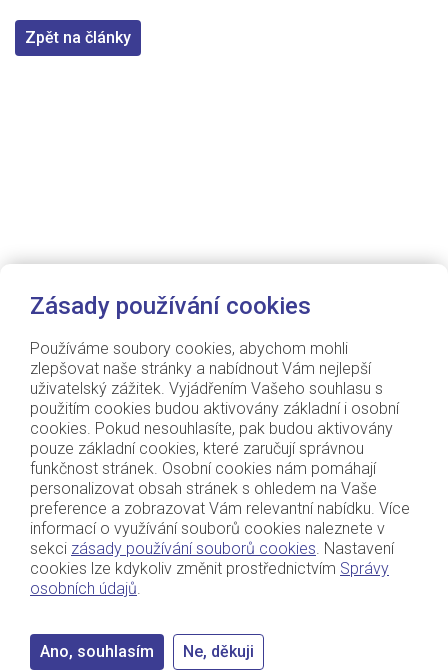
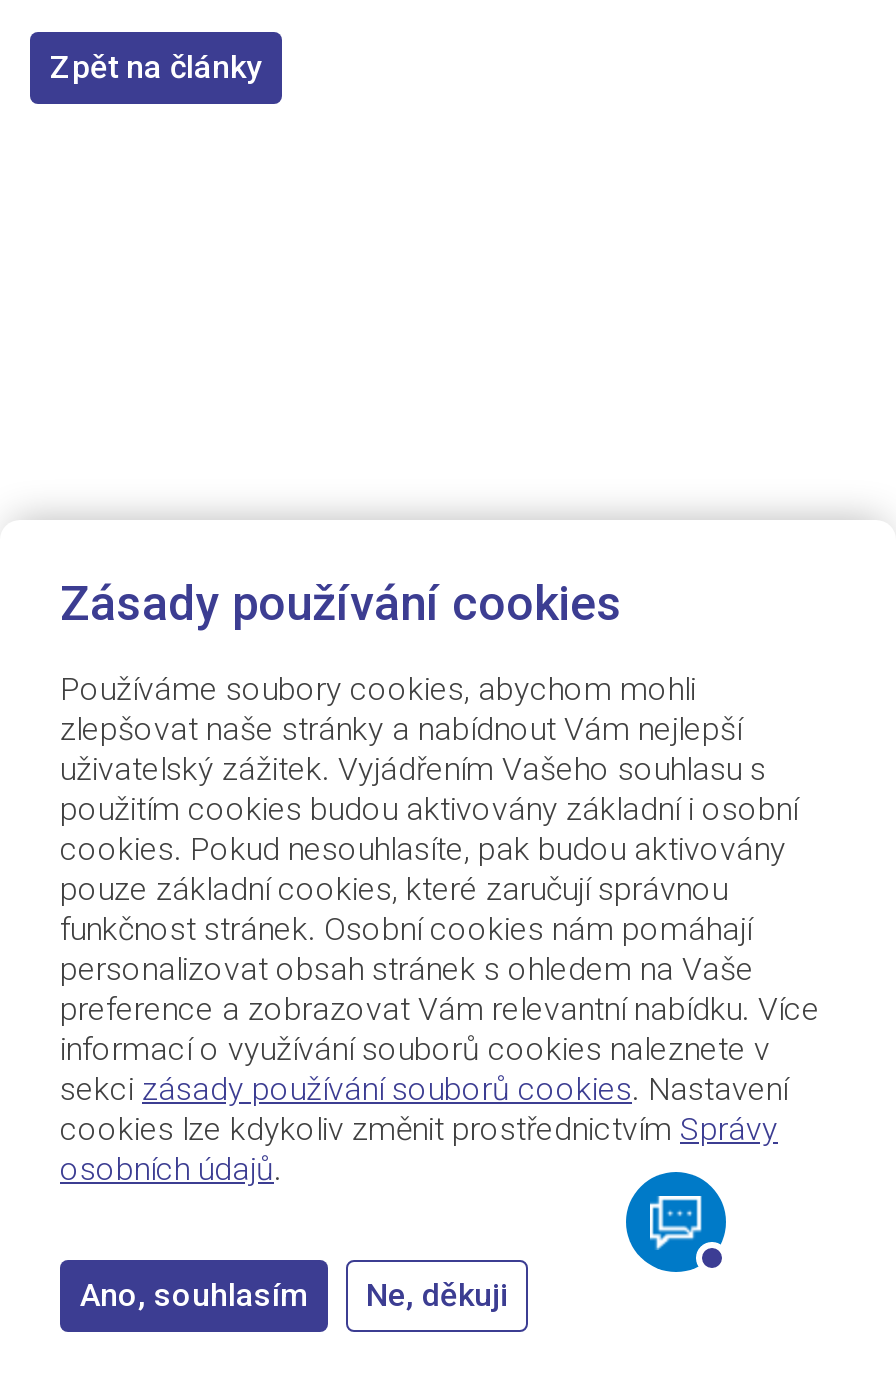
+ [image]
